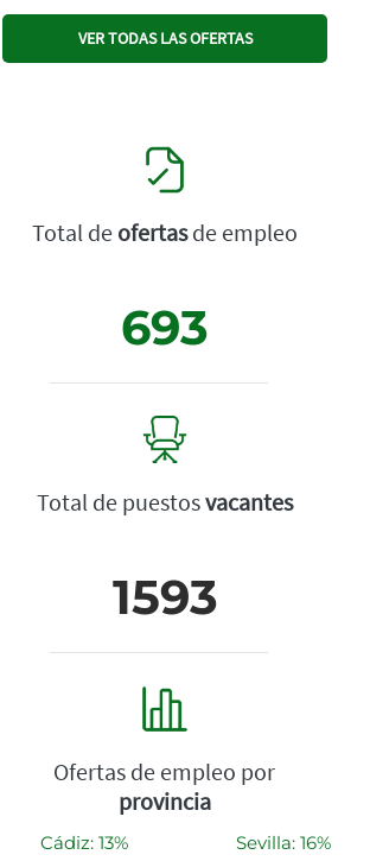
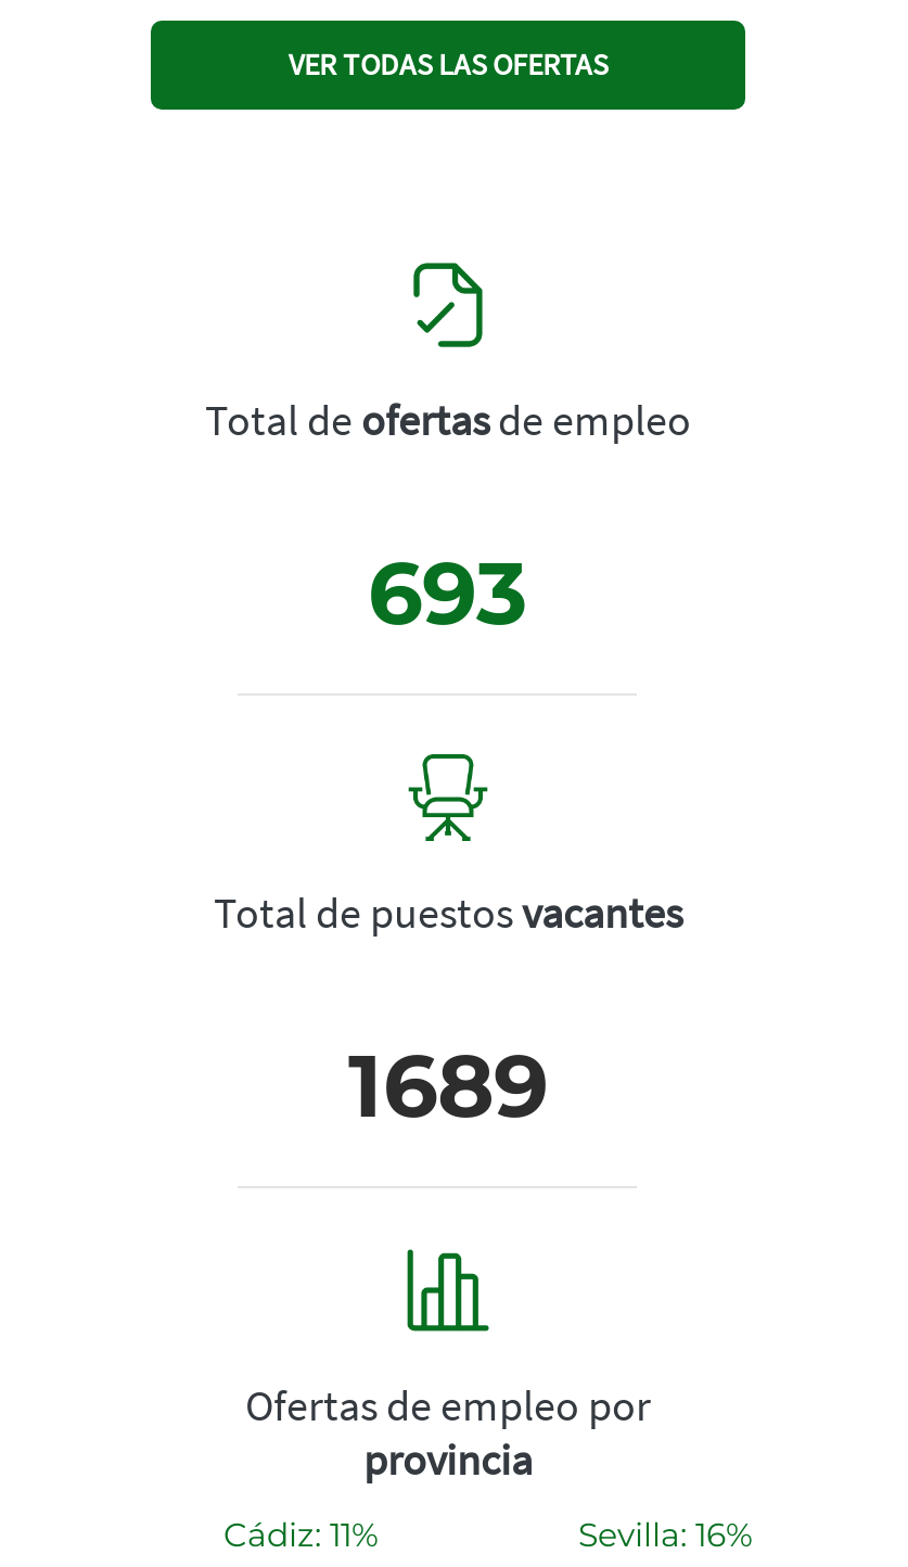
- 1593
+ 1689

- Cádiz: 13%
+ Cádiz: 11%
